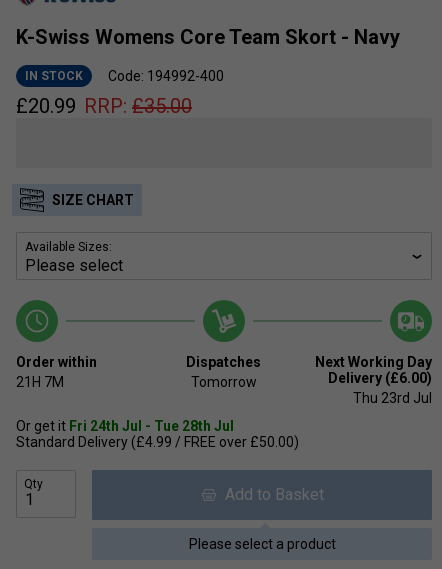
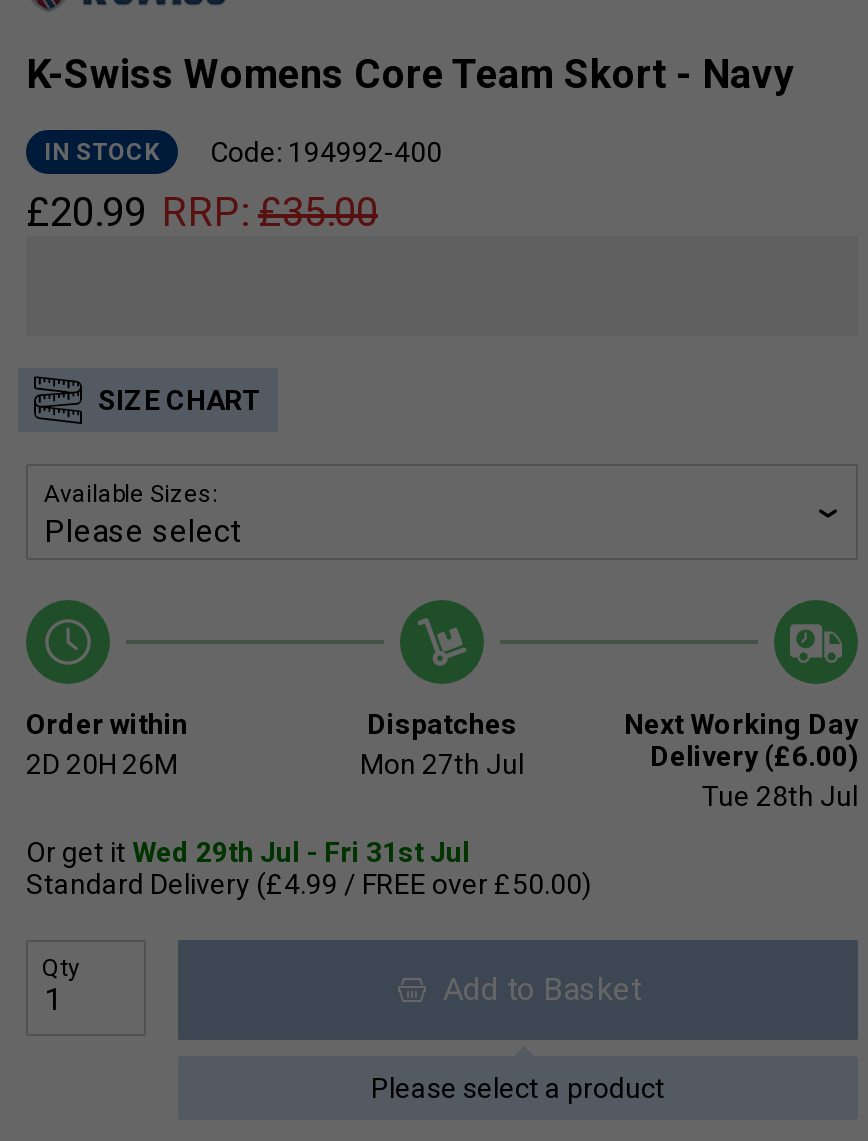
- 21H 7M
+ 2D 20H 26M

- Tomorrow
+ Mon 27th Jul

- Thu 23rd Jul
+ Tue 28th Jul

- Or get it Fri 24th Jul - Tue 28th Jul
+ Or get it Wed 29th Jul - Fri 31st Jul
